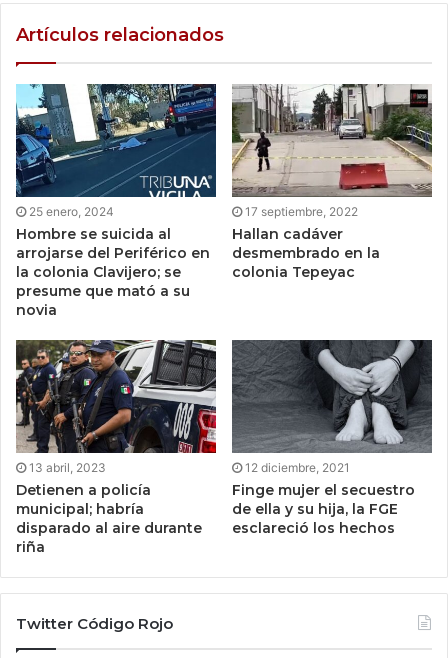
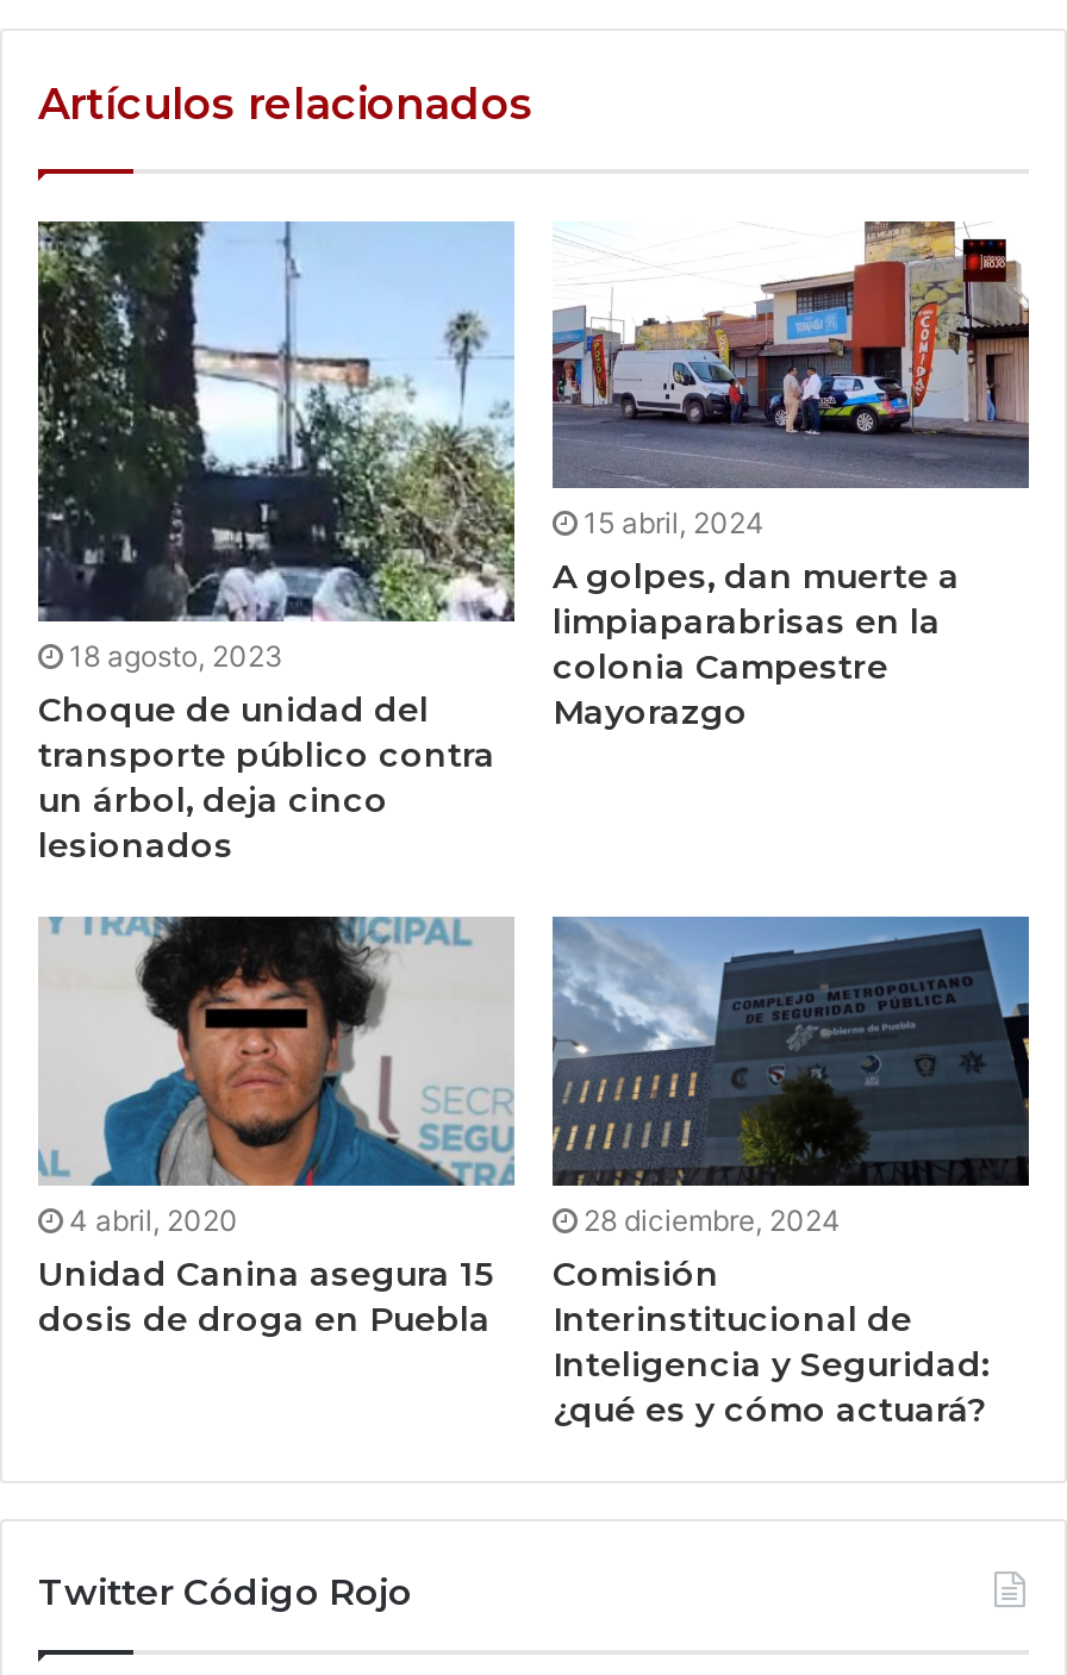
- [image]
- 17 septiembre, 2022
- Hallan cadáver
- desmembrado en la
- colonia Tepeyac
+ [image]
+ 15 abril, 2024
+ A golpes, dan muerte a
+ limpiaparabrisas en la
+ colonia Campestre
+ Mayorazgo

- [image]
+ [image]

- 25 enero, 2024
- Hombre se suicida al
- arrojarse del Periférico en
- la colonia Clavijero; se
- presume que mató a su
- novia
+ 18 agosto, 2023
+ Choque de unidad del
+ transporte público contra
+ un árbol, deja cinco
+ lesionados

- [image]
- 13 abril, 2023
- Detienen a policía
- municipal; habría
- disparado al aire durante
- riña
+ [image]
+ 4 abril, 2020
+ Unidad Canina asegura 15
+ dosis de droga en Puebla

- [image]
- 12 diciembre, 2021
- Finge mujer el secuestro
- de ella y su hija, la FGE
- esclareció los hechos
+ [image]
+ 28 diciembre, 2024
+ Comisión
+ Interinstitucional de
+ Inteligencia y Seguridad:
+ ¿qué es y cómo actuará?
